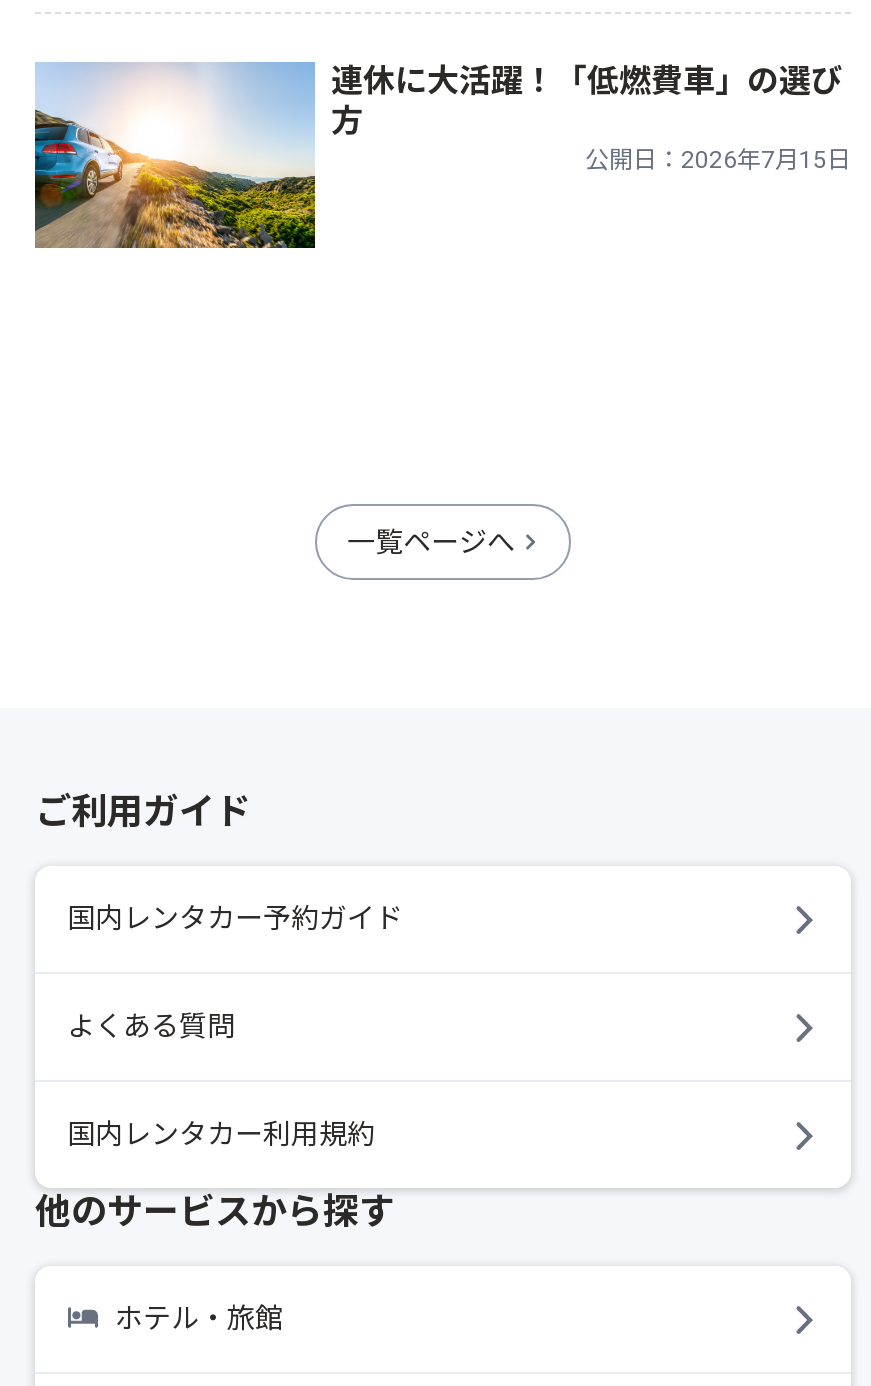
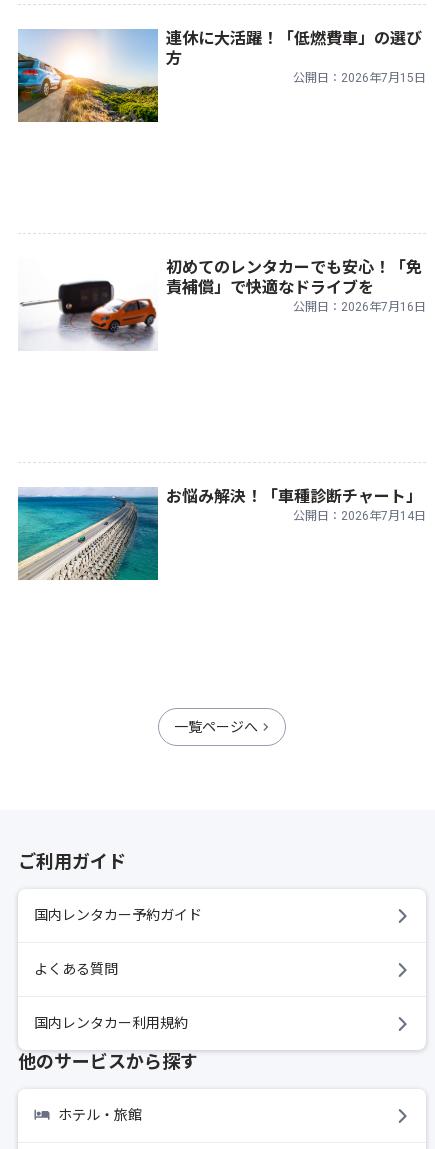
+ [image]
+ お悩み解決！「車種診断チャート」
+ 公開日：2026年7月14日

+ [image]
+ 初めてのレンタカーでも安心！「免
+ 責補償」で快適なドライブを
+ 公開日：2026年7月16日
